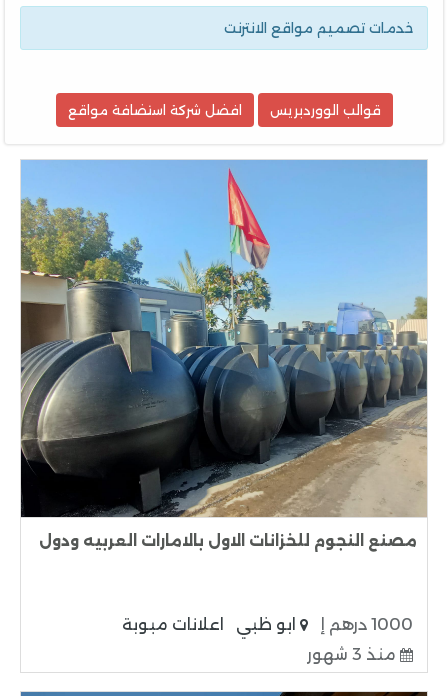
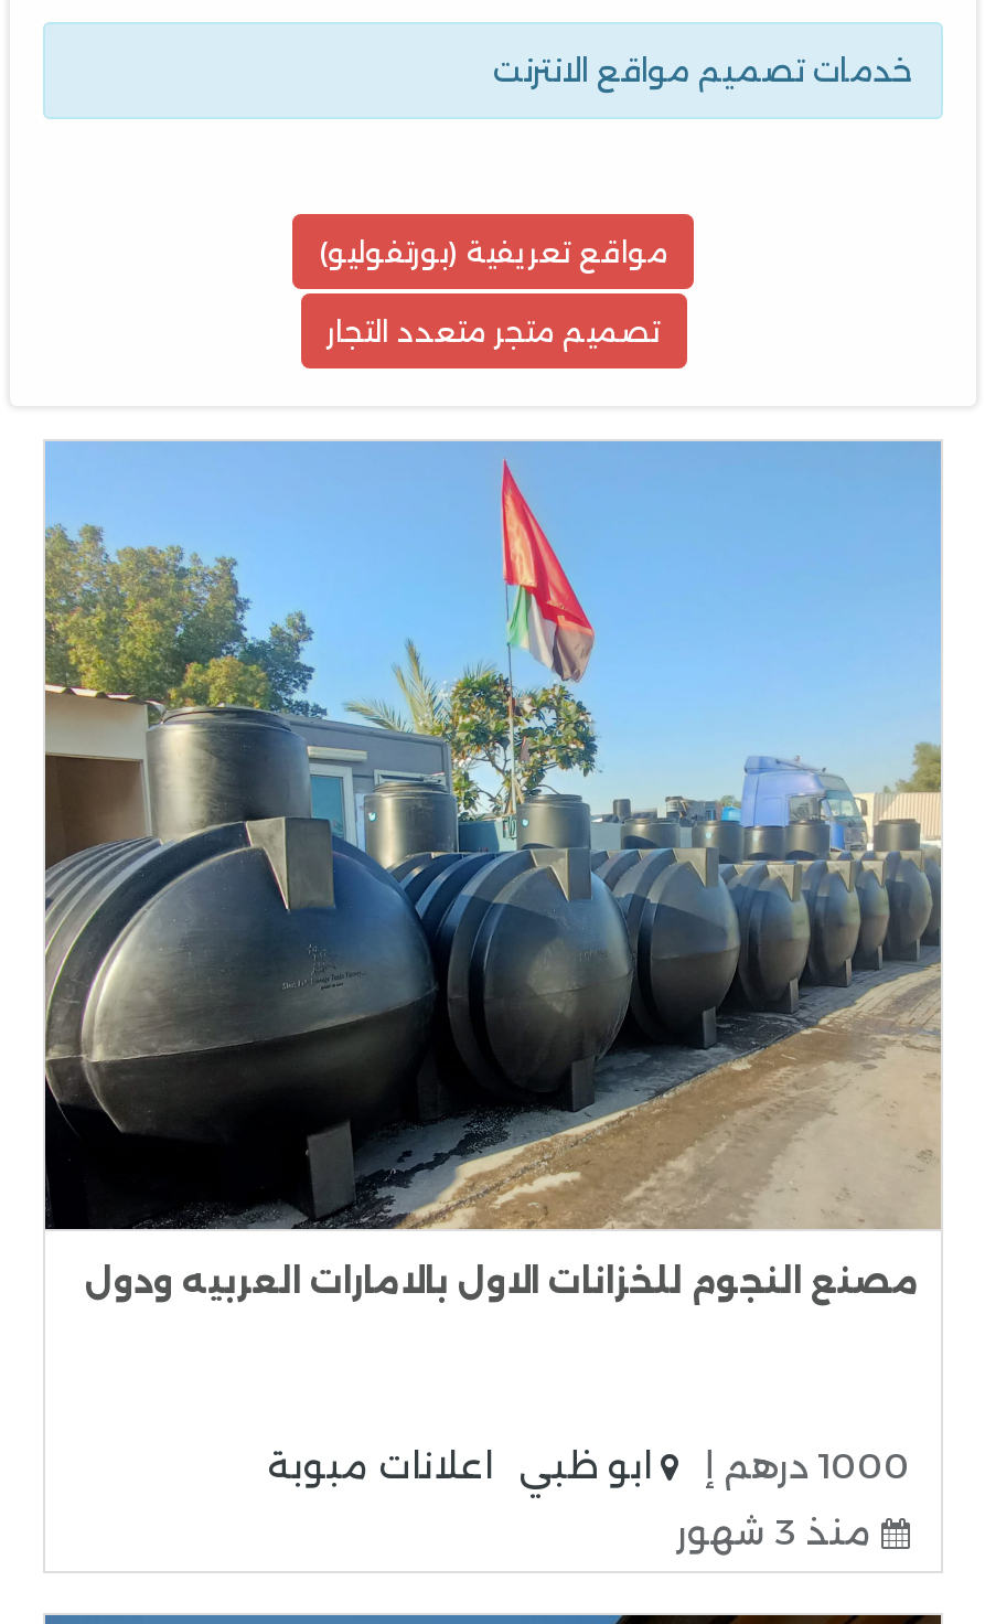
- قوالب الووردبريس
- افضل شركة استضافة مواقع
+ مواقع تعريفية (بورتفوليو)
+ تصميم متجر متعدد التجار
